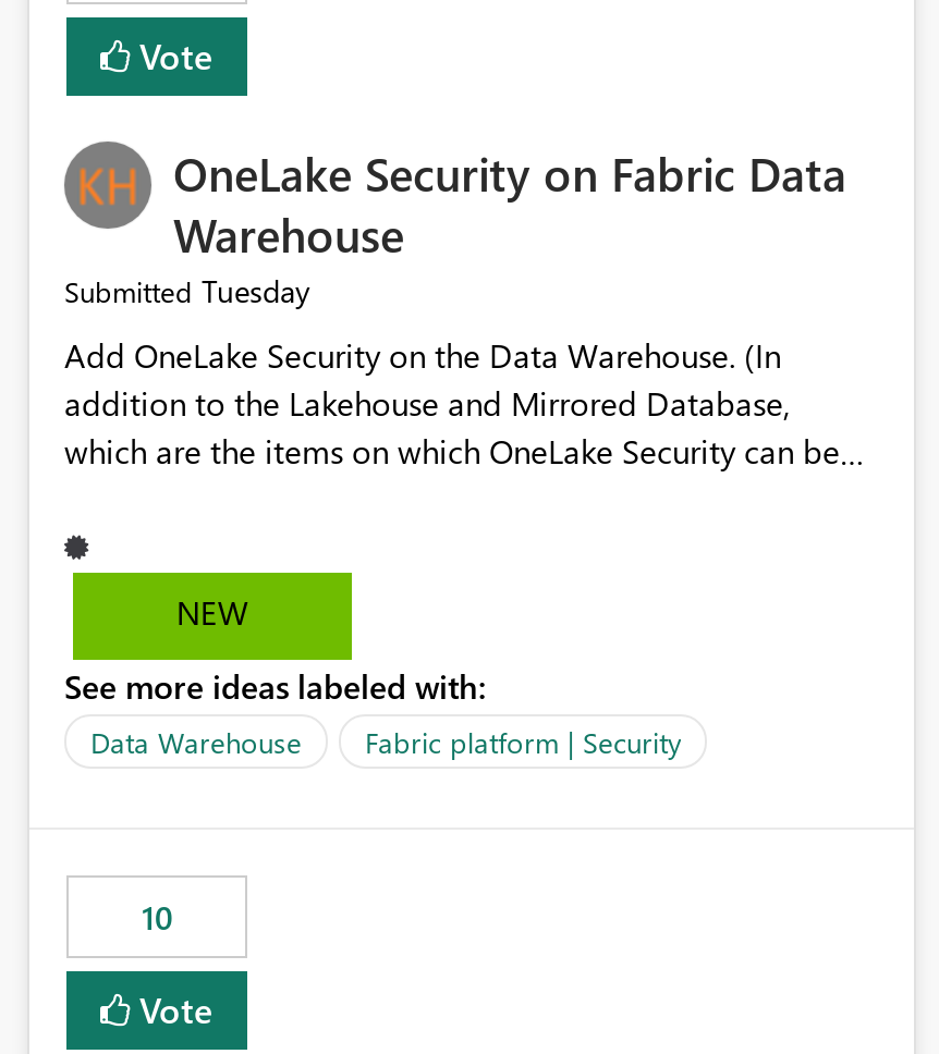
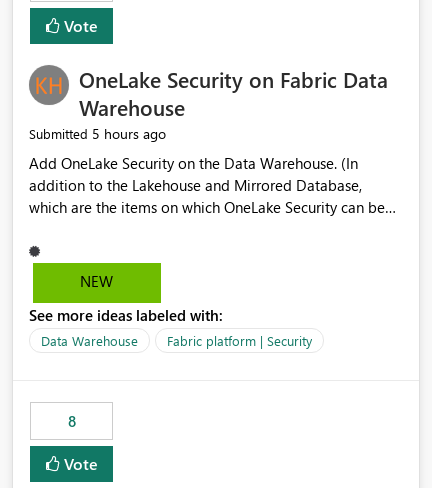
- Submitted Tuesday
+ Submitted 5 hours ago

- 10
+ 8
